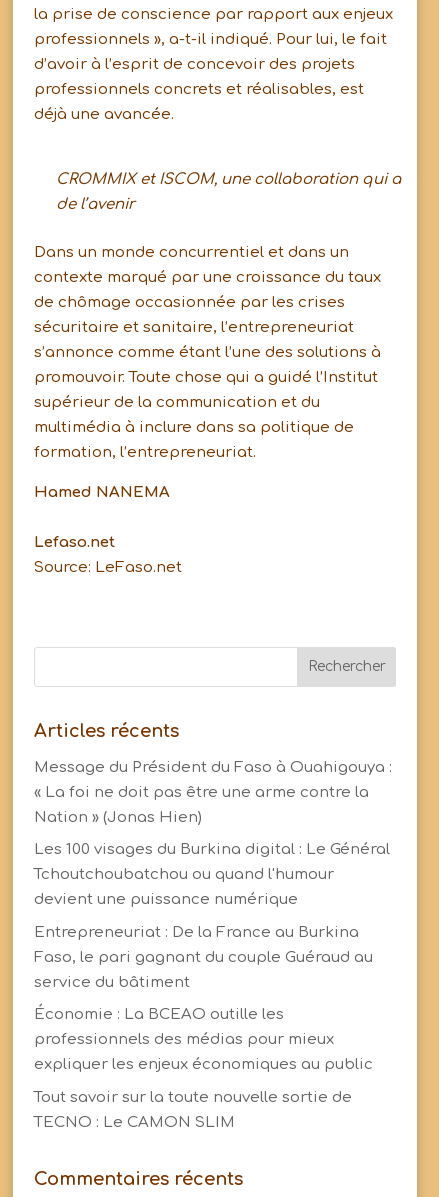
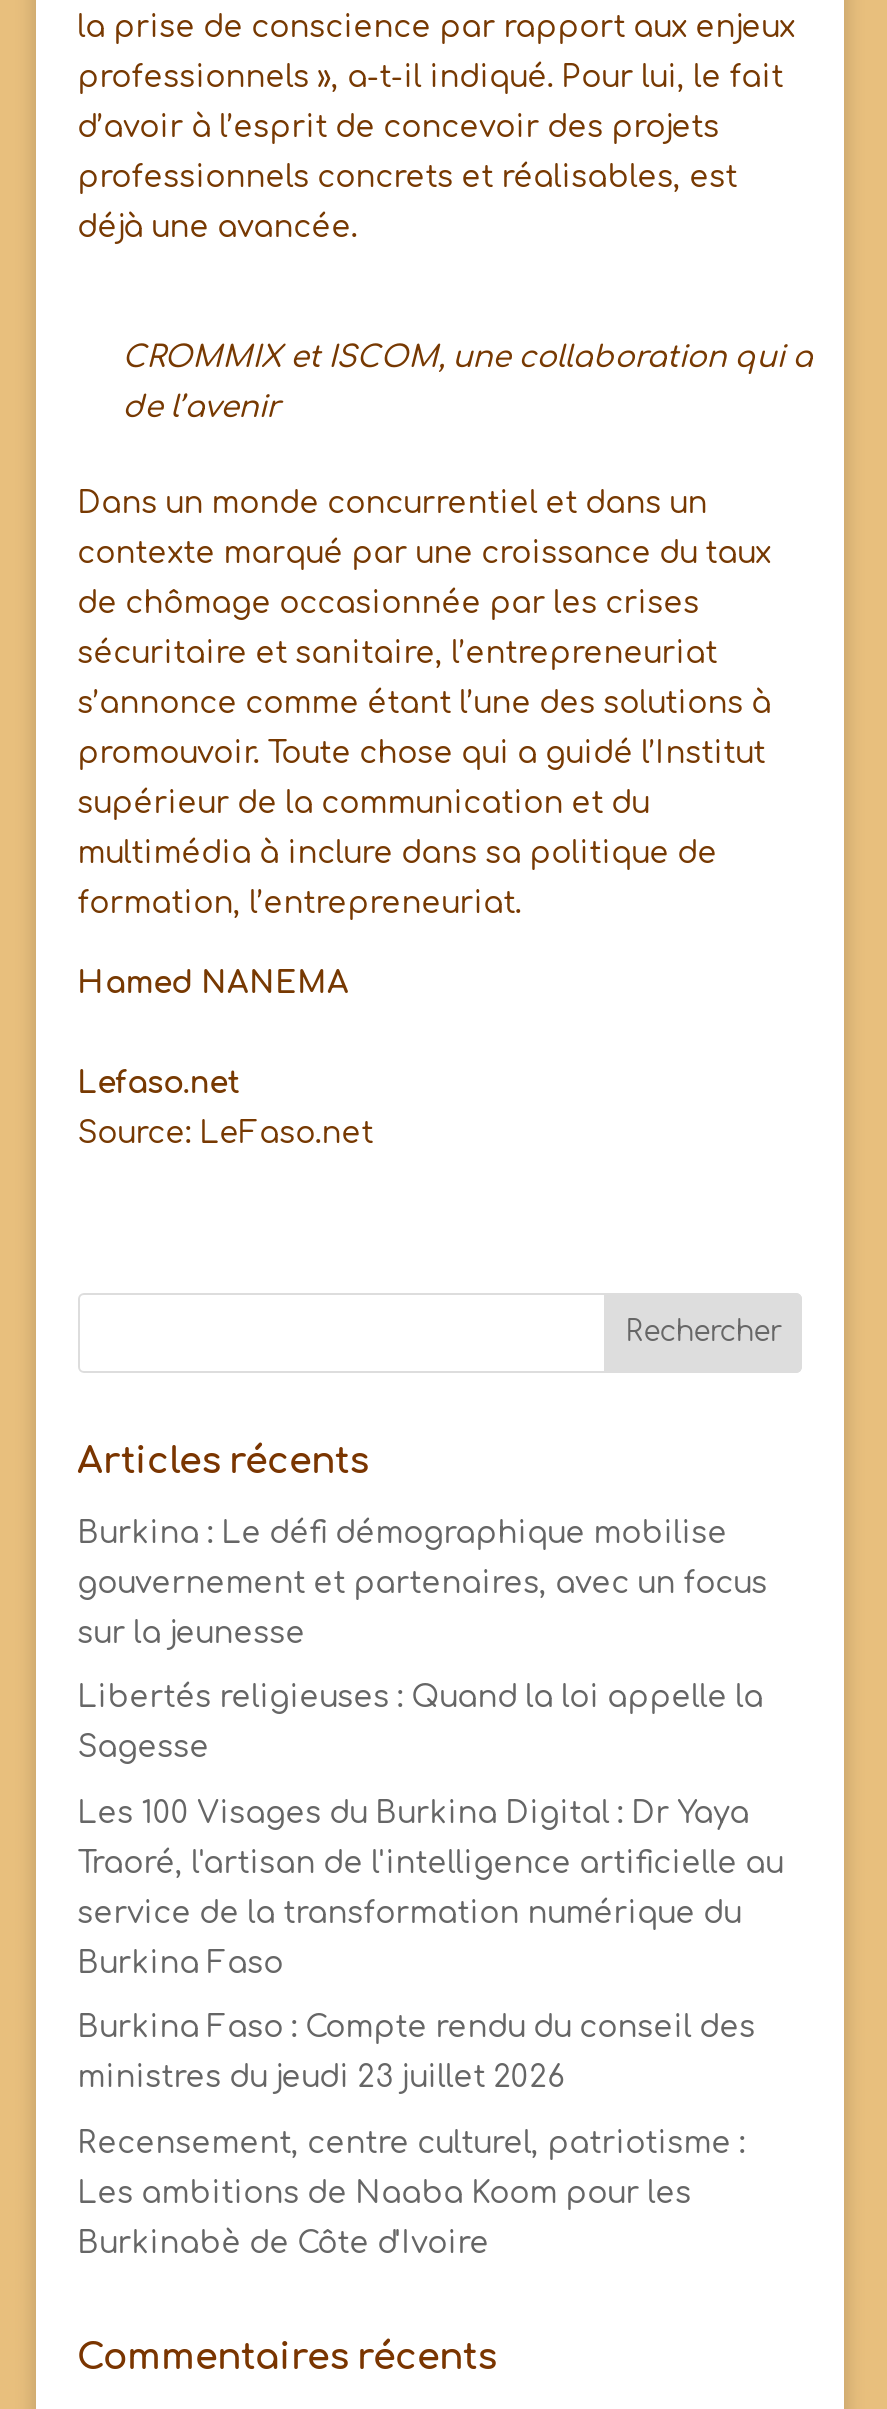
- Message du Président du Faso à Ouahigouya :
+ Burkina : Le défi démographique mobilise

- « La foi ne doit pas être une arme contre la
+ gouvernement et partenaires, avec un focus

- Nation » (Jonas Hien)
+ sur la jeunesse

- Les 100 visages du Burkina digital : Le Général
+ Libertés religieuses : Quand la loi appelle la

- Tchoutchoubatchou ou quand l'humour
+ Sagesse

- devient une puissance numérique
+ Les 100 Visages du Burkina Digital : Dr Yaya

- Entrepreneuriat : De la France au Burkina
+ Traoré, l'artisan de l'intelligence artificielle au

- Faso, le pari gagnant du couple Guéraud au
+ service de la transformation numérique du

- service du bâtiment
+ Burkina Faso

- Économie : La BCEAO outille les
+ Burkina Faso : Compte rendu du conseil des

- professionnels des médias pour mieux
+ ministres du jeudi 23 juillet 2026

- expliquer les enjeux économiques au public
+ Recensement, centre culturel, patriotisme :

- Tout savoir sur la toute nouvelle sortie de
+ Les ambitions de Naaba Koom pour les

- TECNO : Le CAMON SLIM
+ Burkinabè de Côte d'Ivoire
